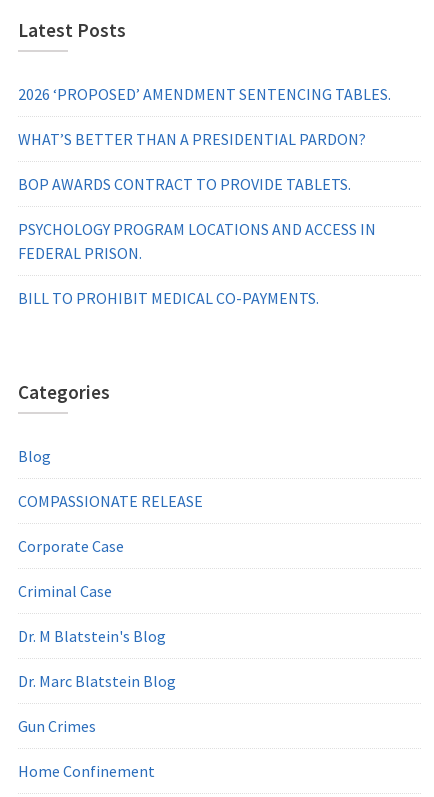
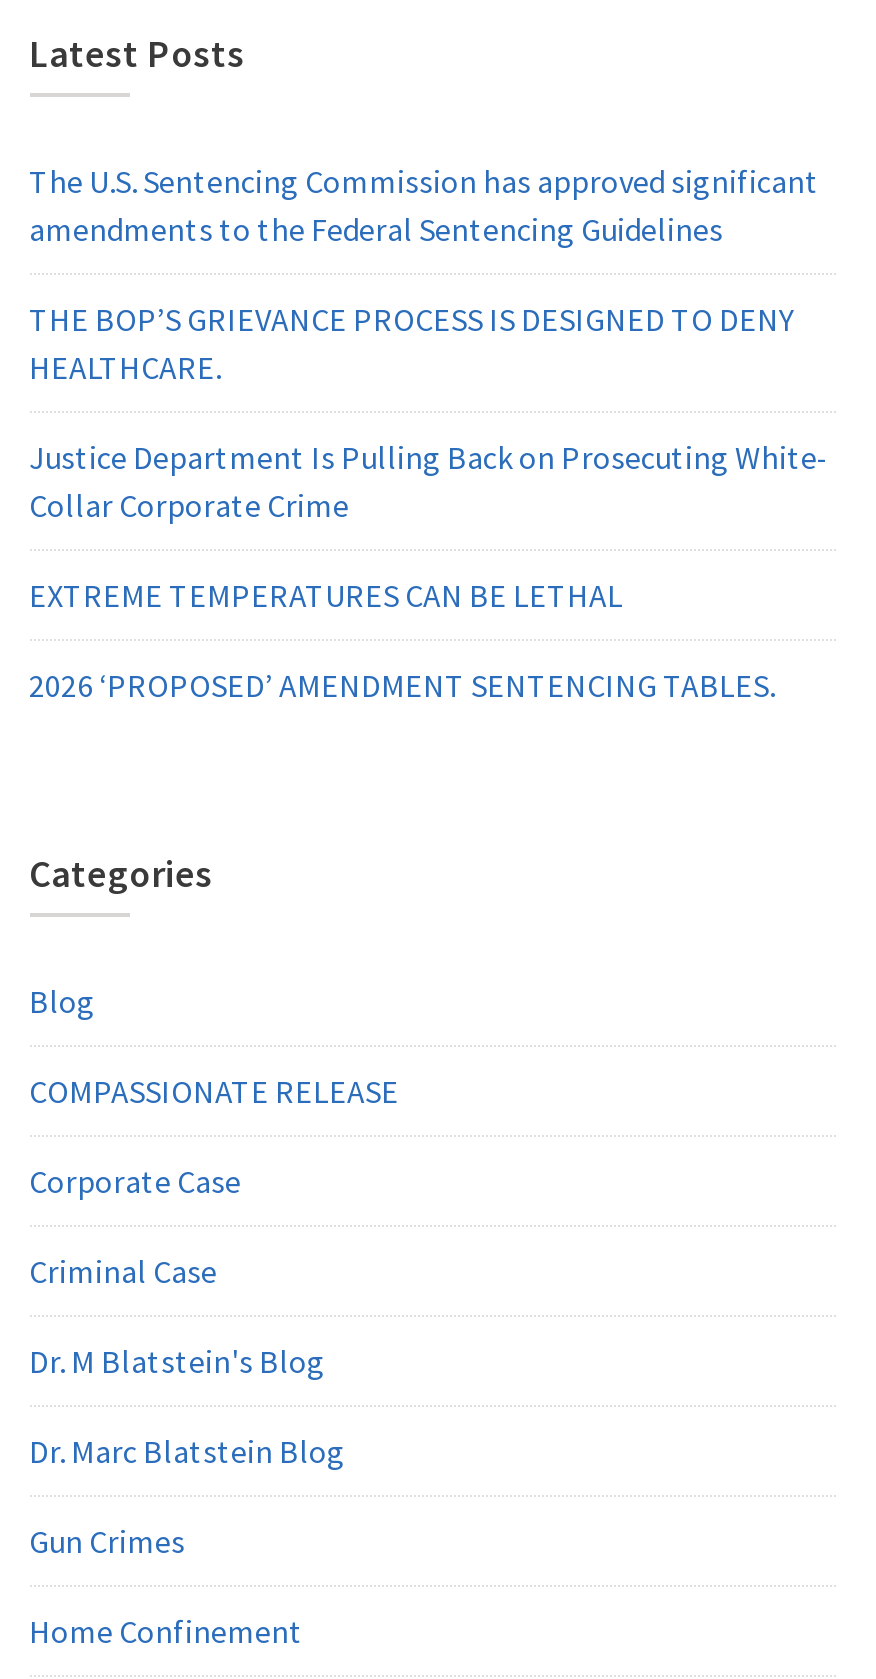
+ The U.S. Sentencing Commission has approved significant
+ amendments to the Federal Sentencing Guidelines
+ THE BOP’S GRIEVANCE PROCESS IS DESIGNED TO DENY
+ HEALTHCARE.
+ Justice Department Is Pulling Back on Prosecuting White-
+ Collar Corporate Crime
+ EXTREME TEMPERATURES CAN BE LETHAL

moved down: 2026 ‘PROPOSED’ AMENDMENT SENTENCING TABLES.

- WHAT’S BETTER THAN A PRESIDENTIAL PARDON?
- BOP AWARDS CONTRACT TO PROVIDE TABLETS.
- PSYCHOLOGY PROGRAM LOCATIONS AND ACCESS IN
- FEDERAL PRISON.
- BILL TO PROHIBIT MEDICAL CO-PAYMENTS.
